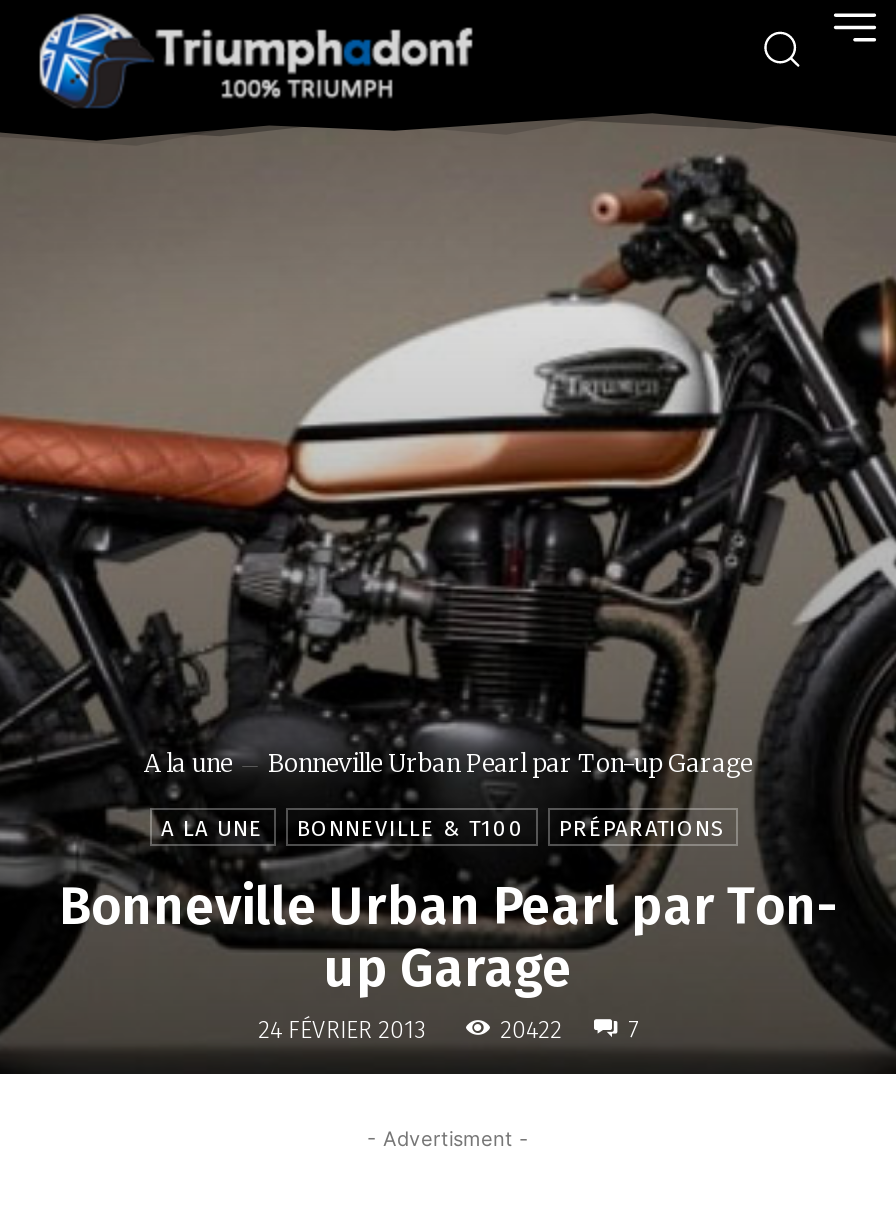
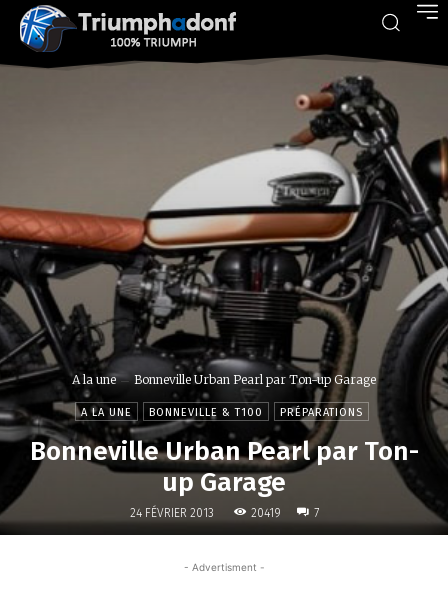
- 20422
+ 20419
